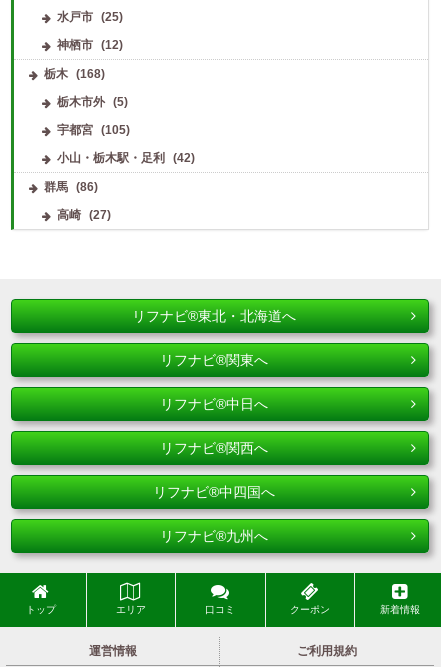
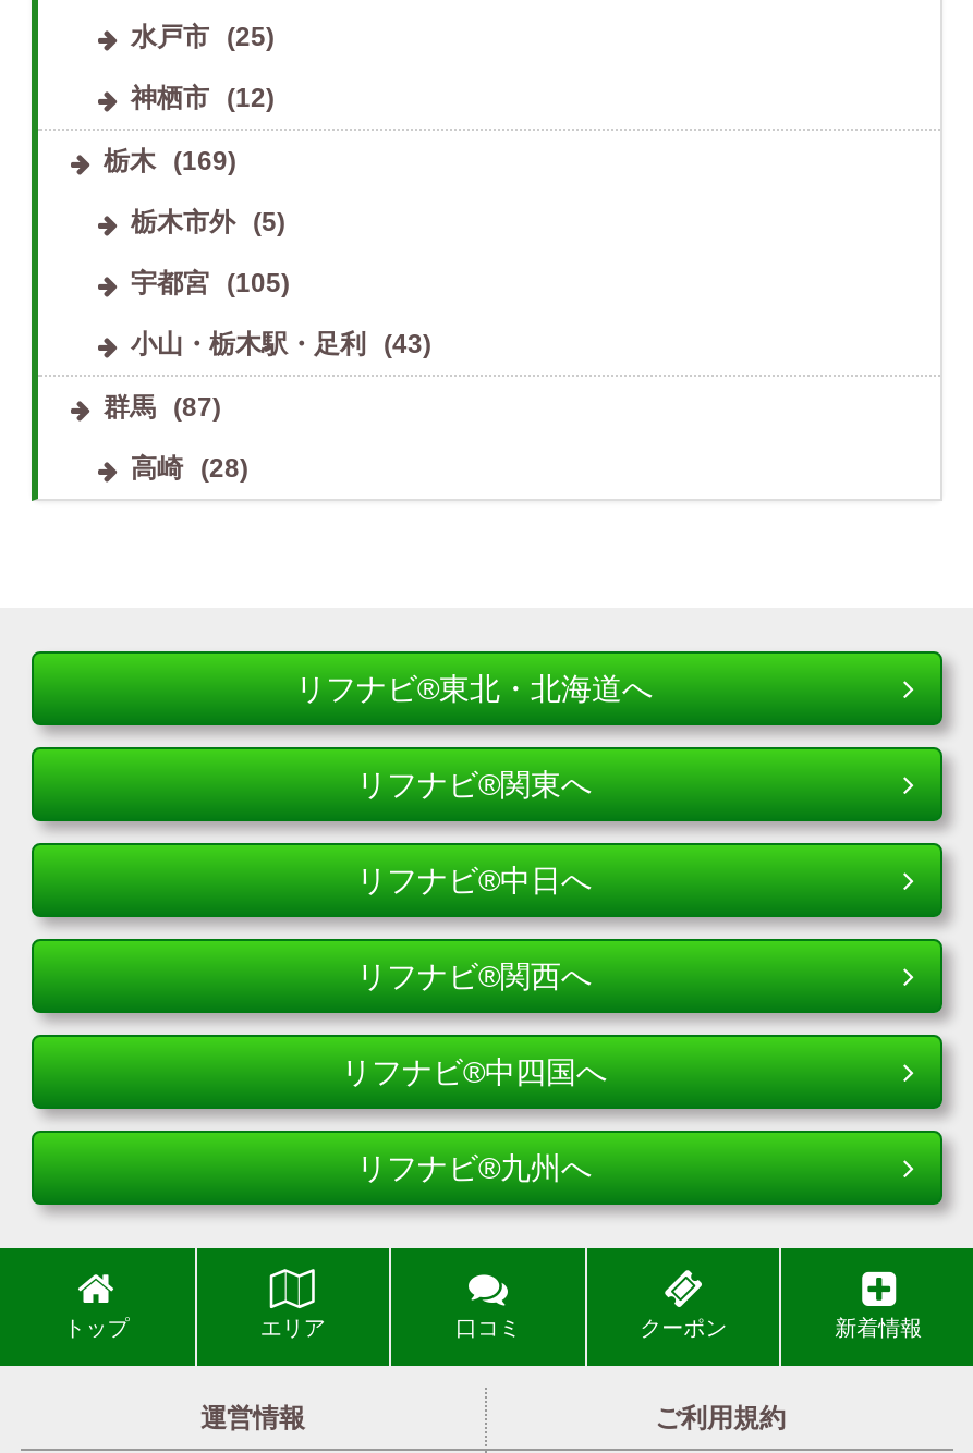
- 栃木 (168)
+ 栃木 (169)

- 小山・栃木駅・足利 (42)
+ 小山・栃木駅・足利 (43)

- 群馬 (86)
+ 群馬 (87)

- 高崎 (27)
+ 高崎 (28)
